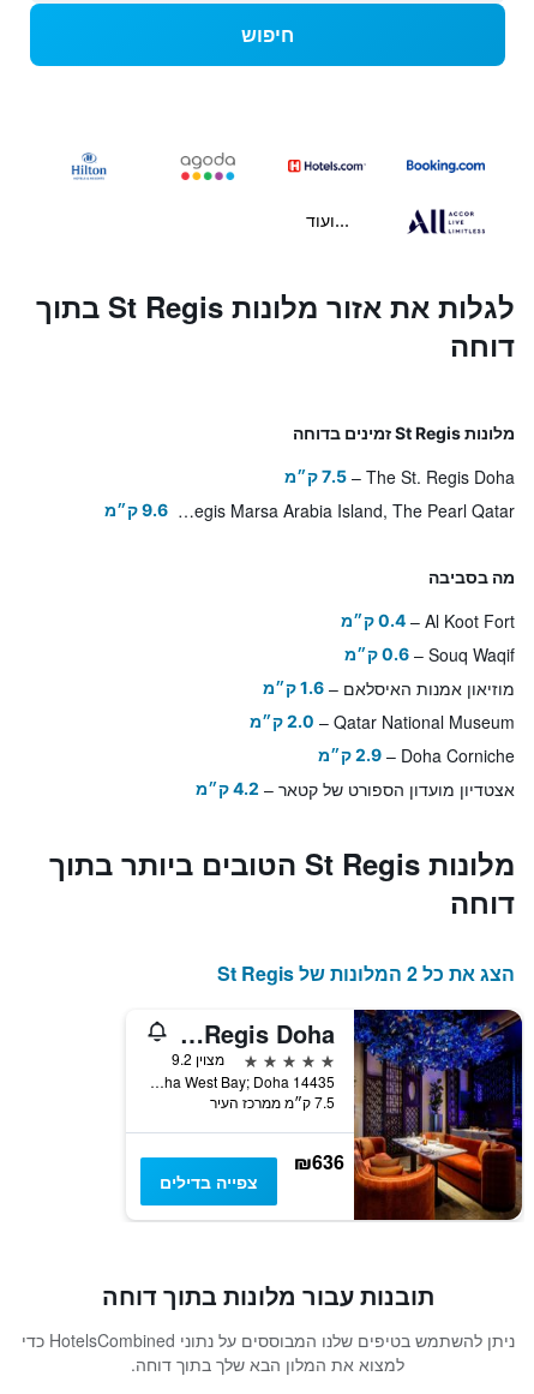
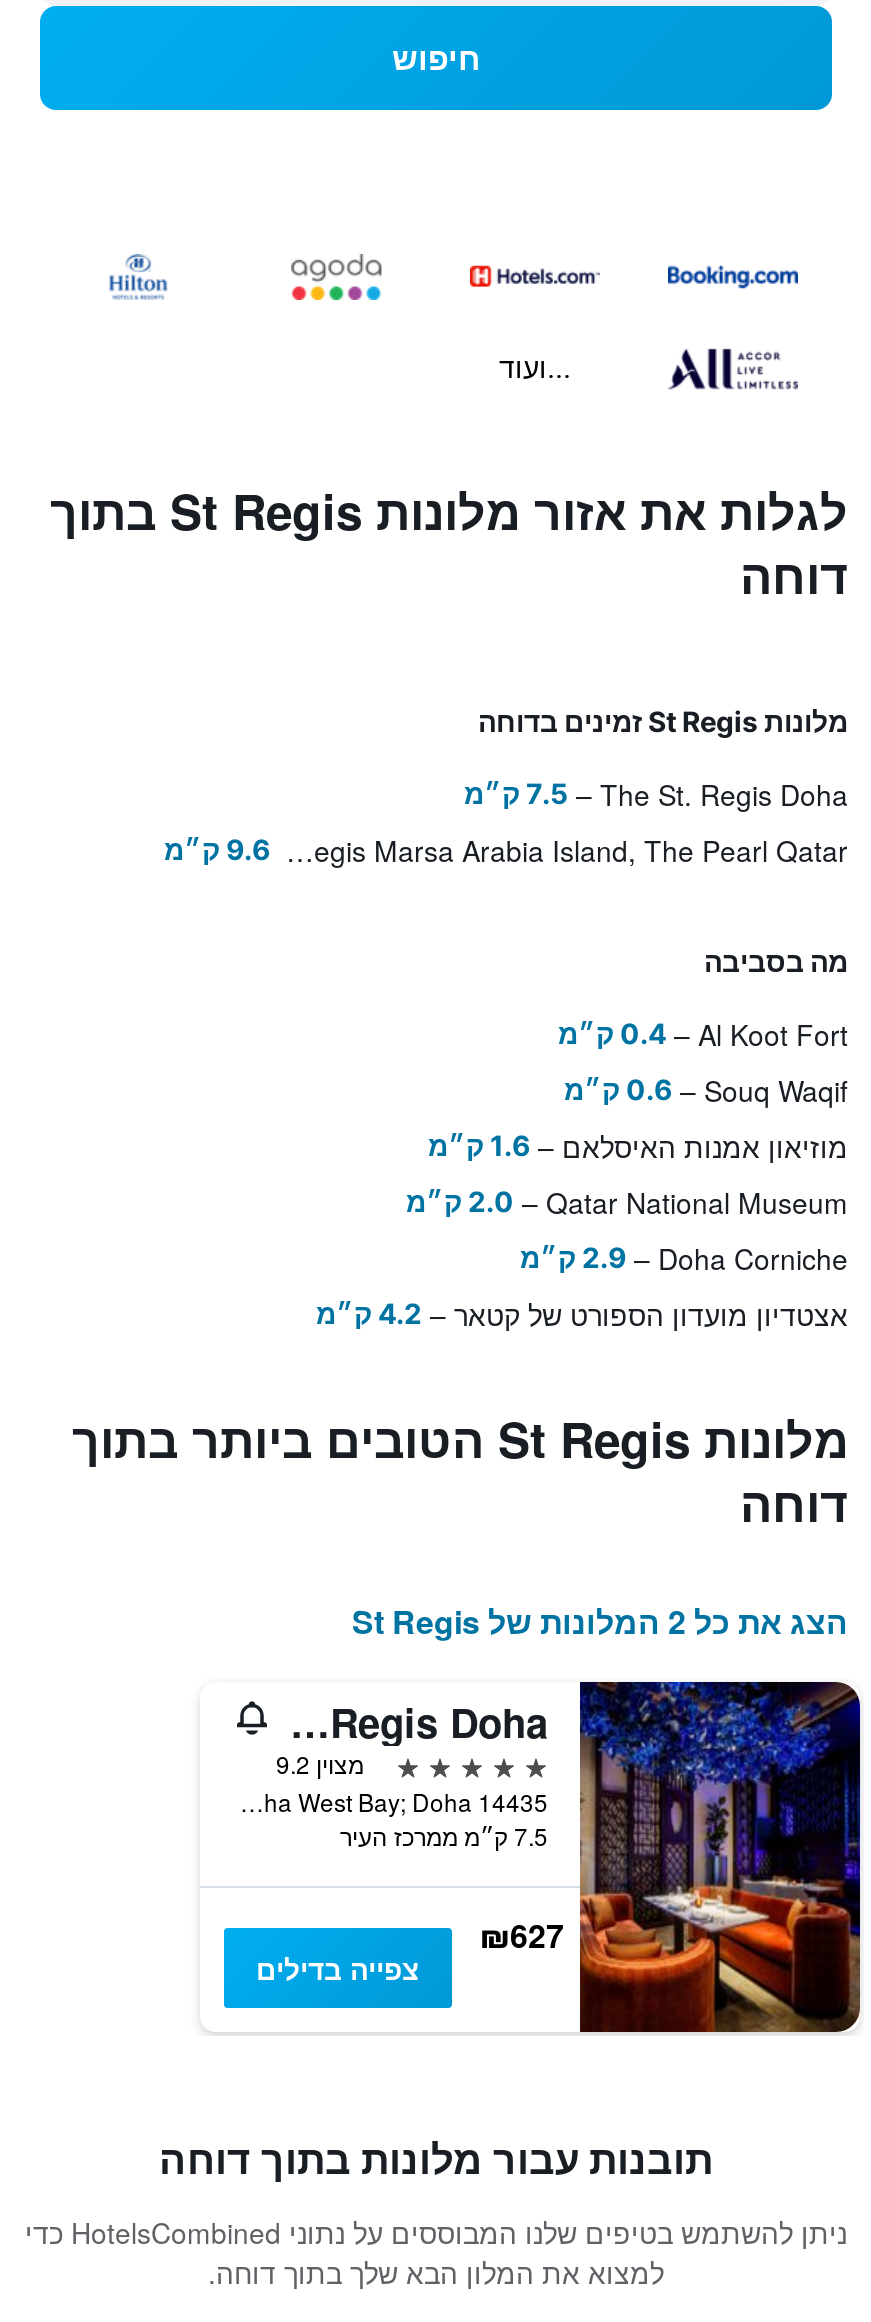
- ₪636
+ ₪627
